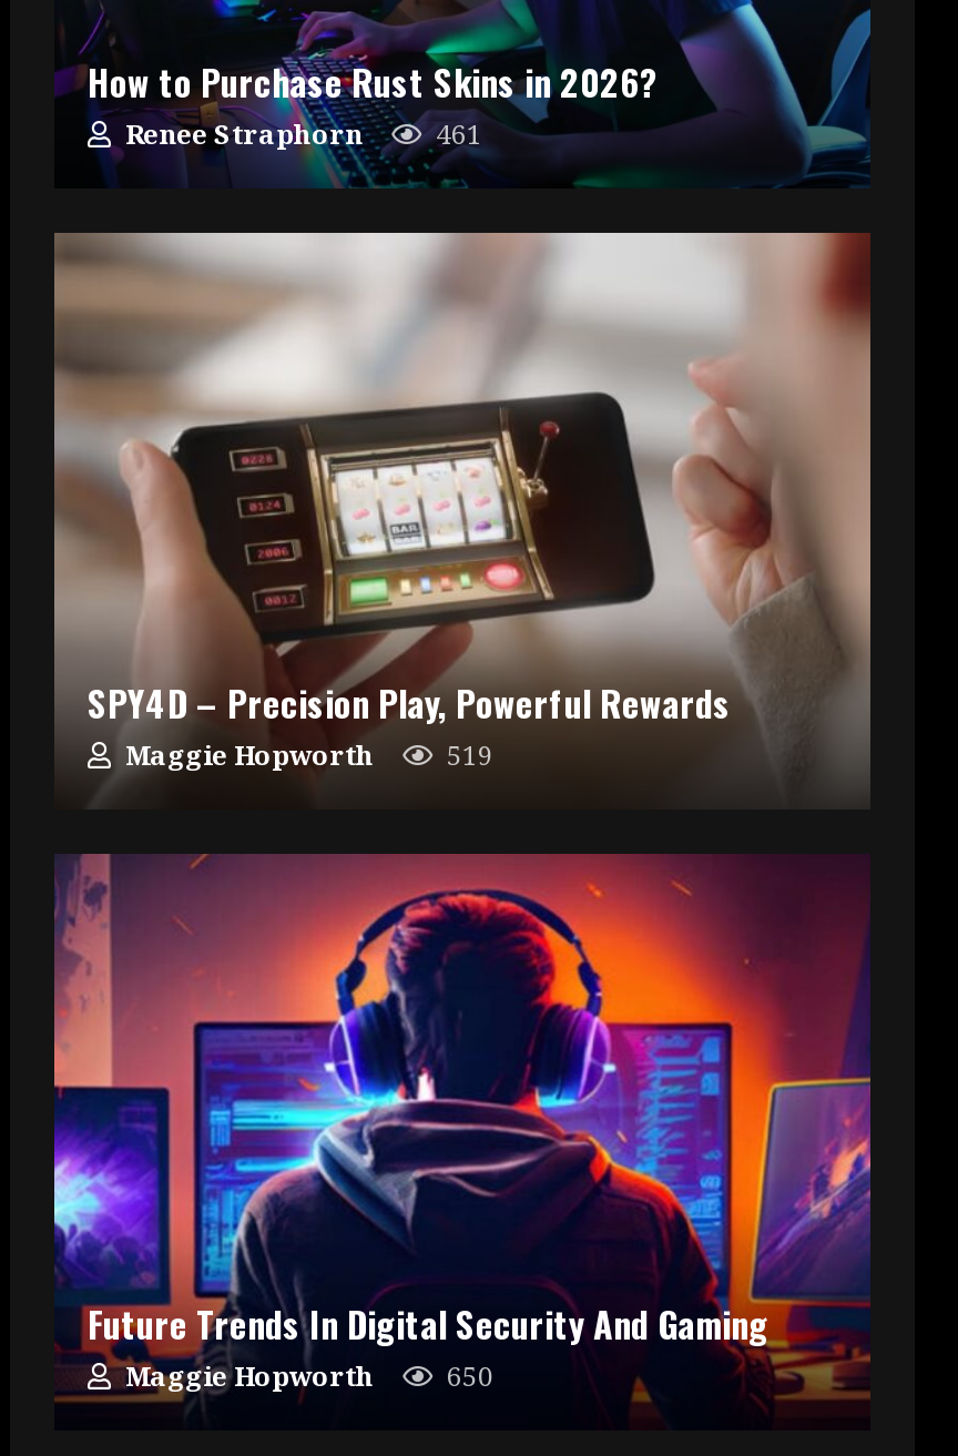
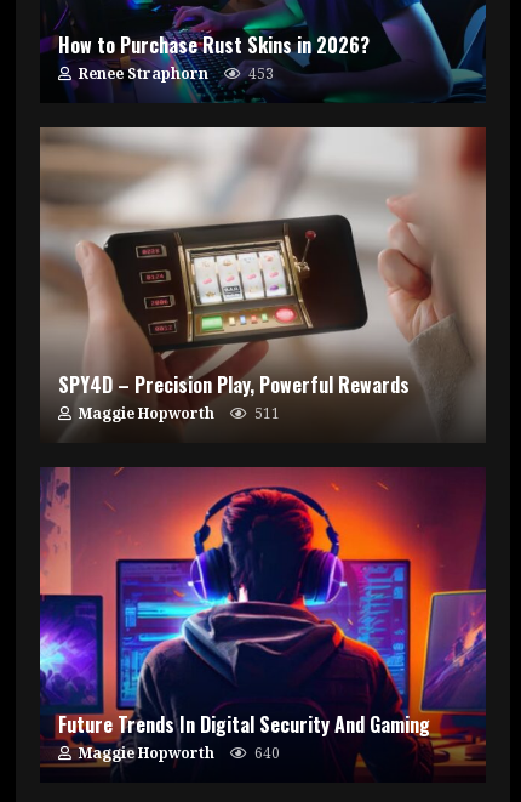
- Renee Straphorn 461
+ Renee Straphorn 453

- Maggie Hopworth 519
+ Maggie Hopworth 511

- Maggie Hopworth 650
+ Maggie Hopworth 640
